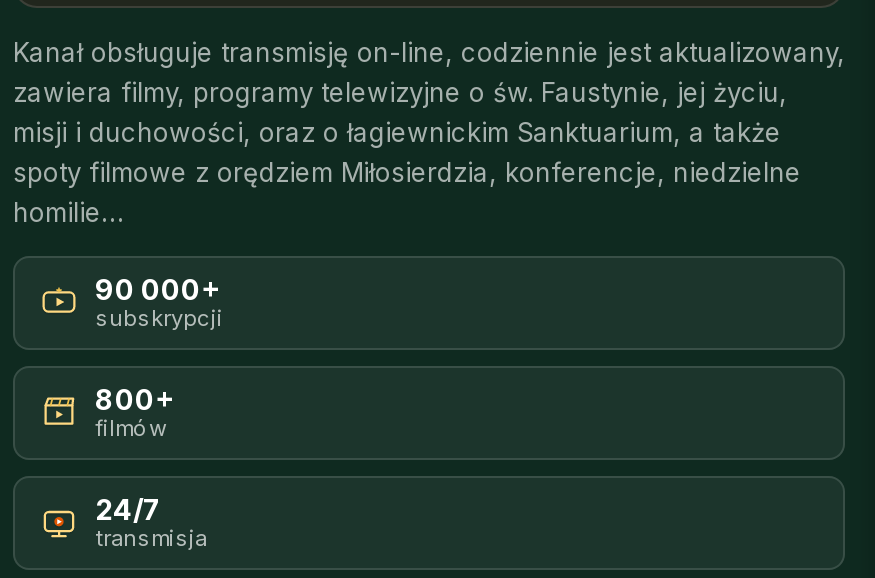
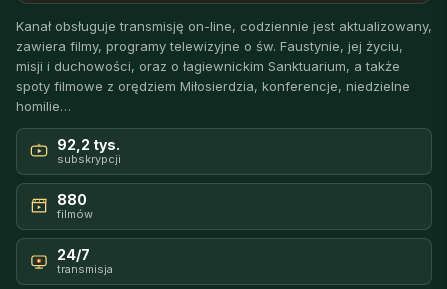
- 90 000+
+ 92,2 tys.

- 800+
+ 880
